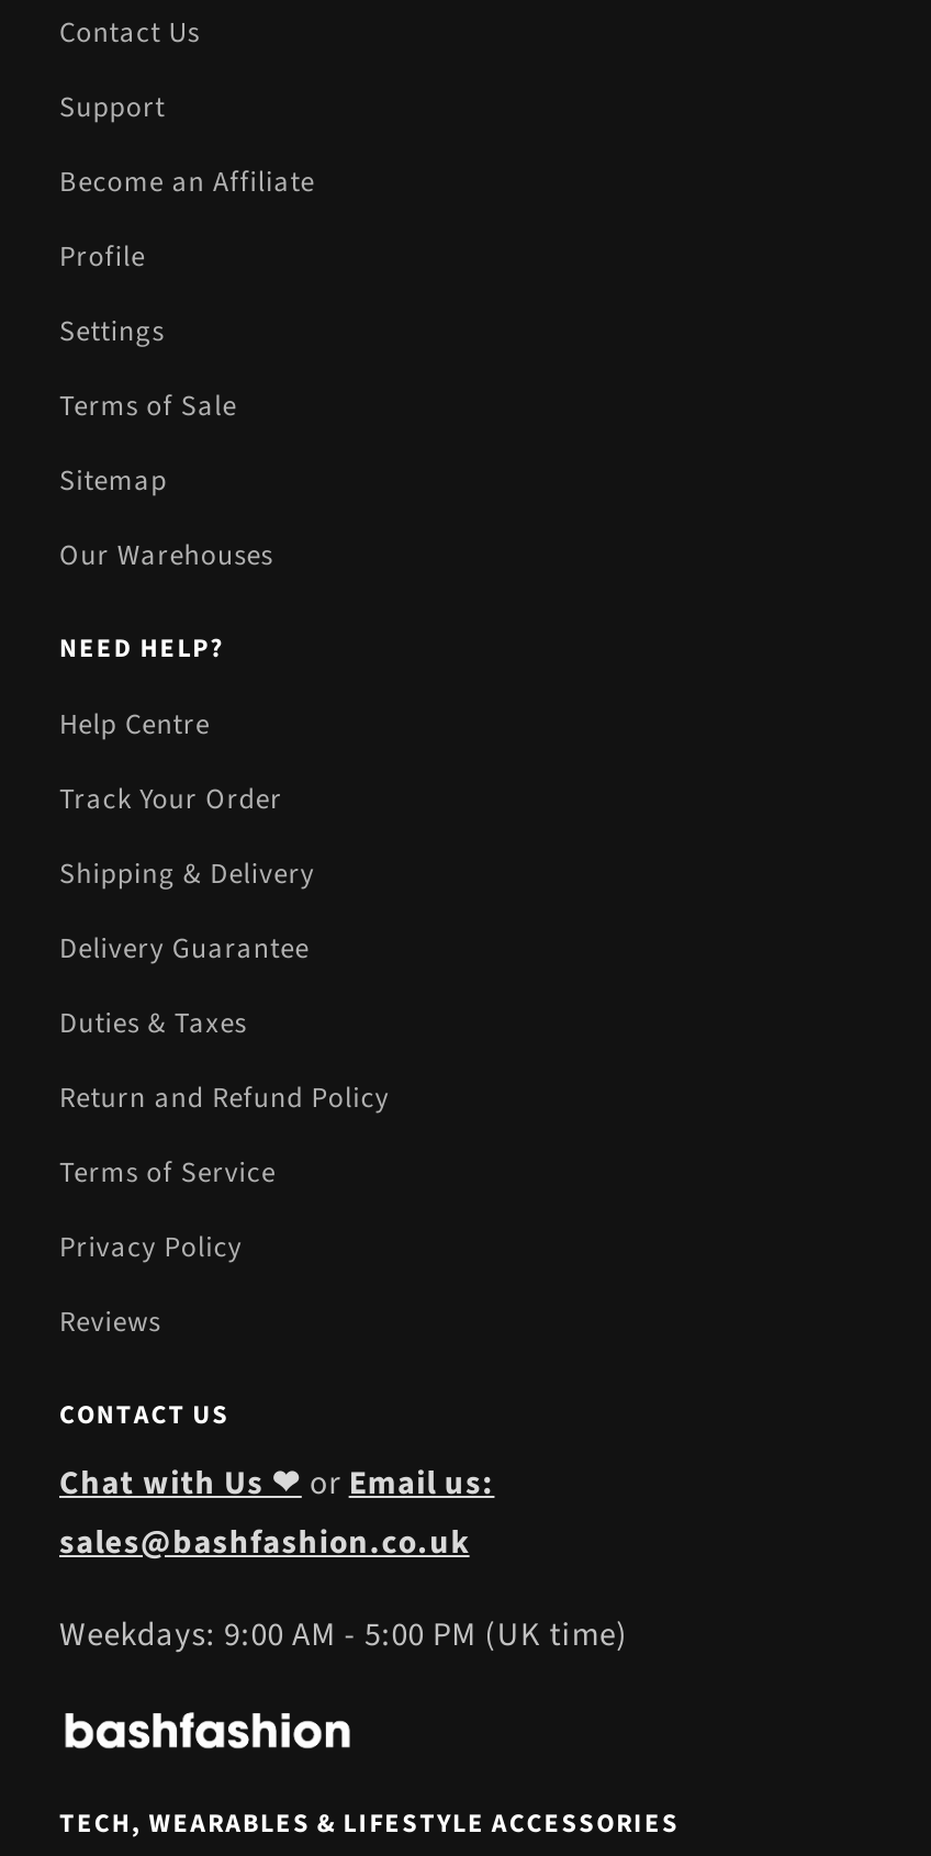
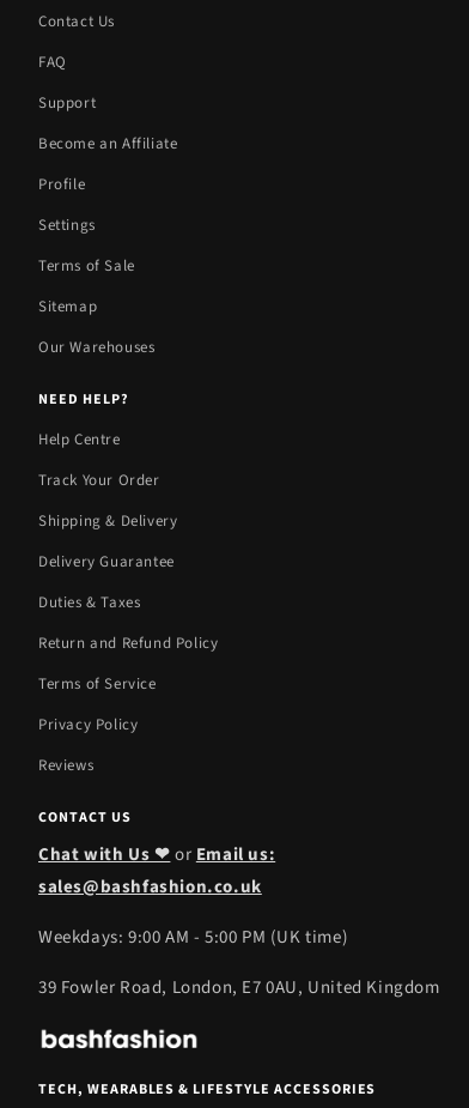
+ FAQ

+ 39 Fowler Road, London, E7 0AU, United Kingdom
